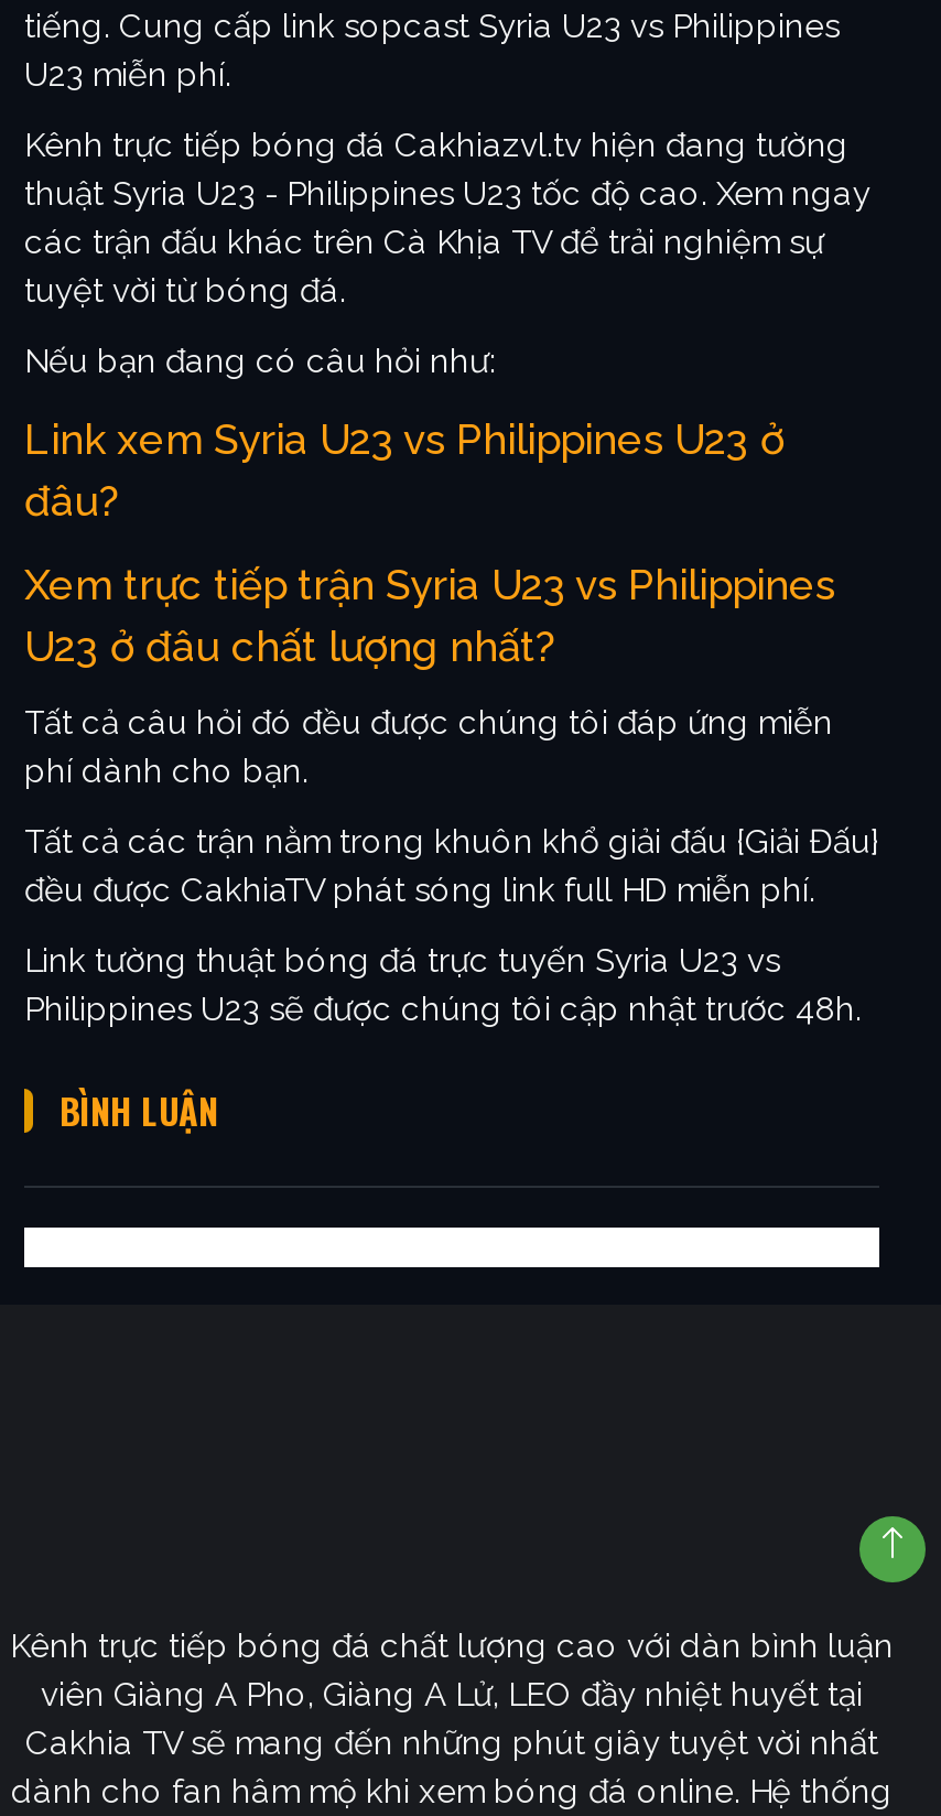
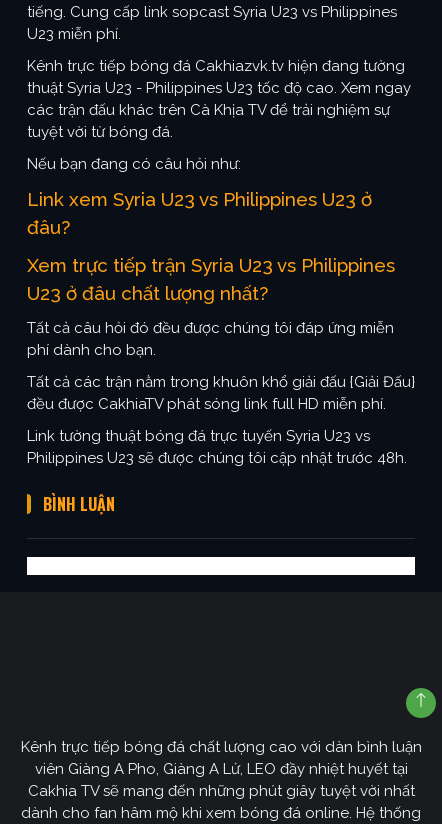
- Kênh trực tiếp bóng đá Cakhiazvl.tv hiện đang tường
+ Kênh trực tiếp bóng đá Cakhiazvk.tv hiện đang tường
